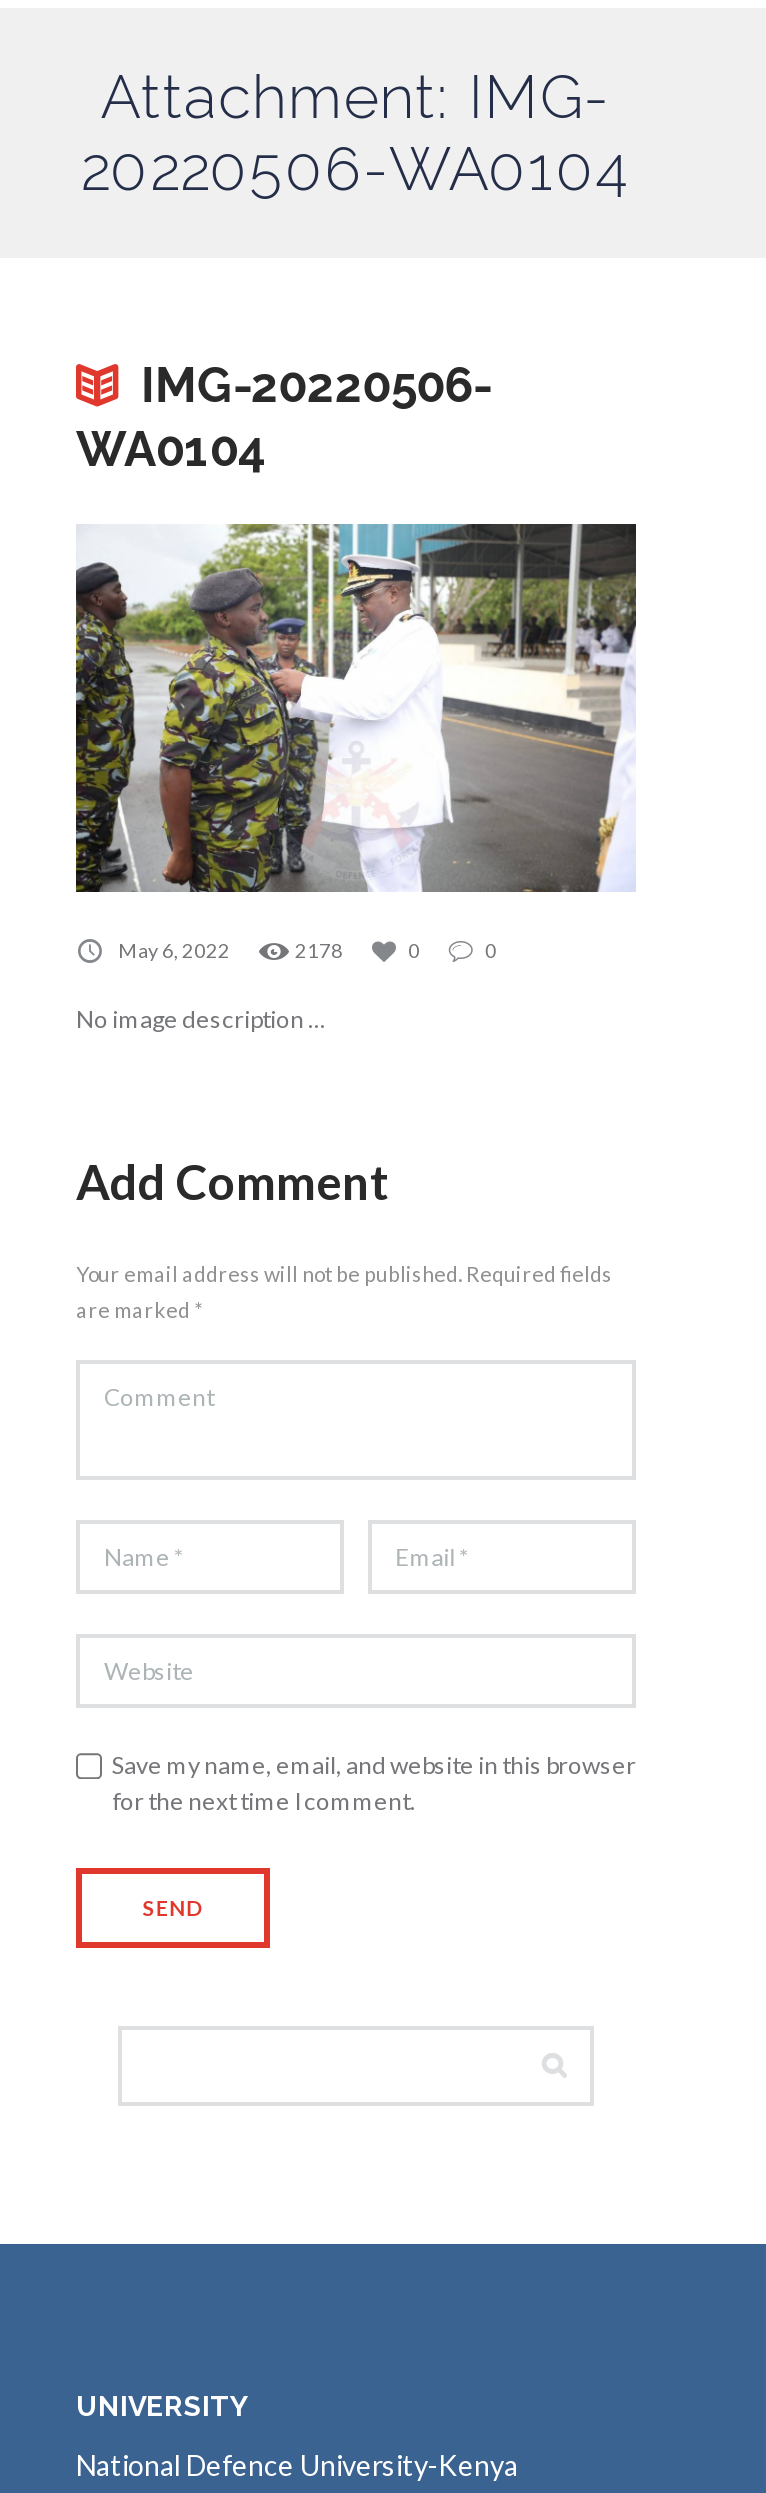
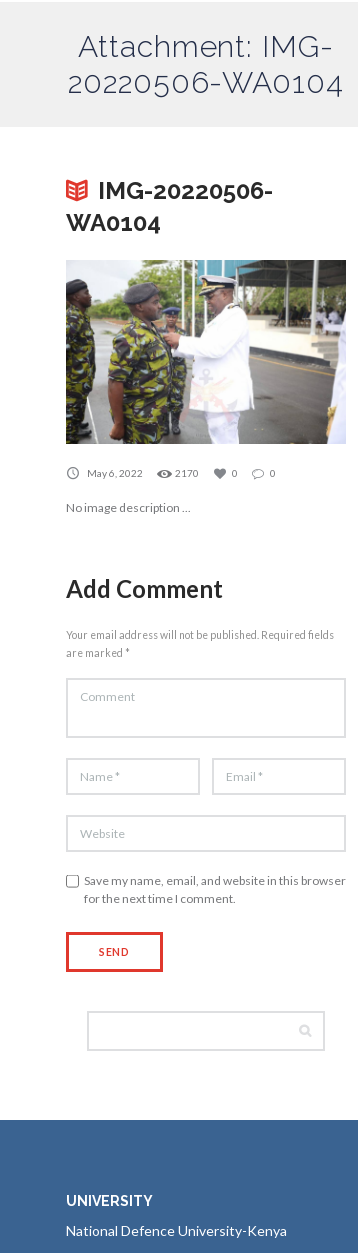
- 2178
+ 2170
